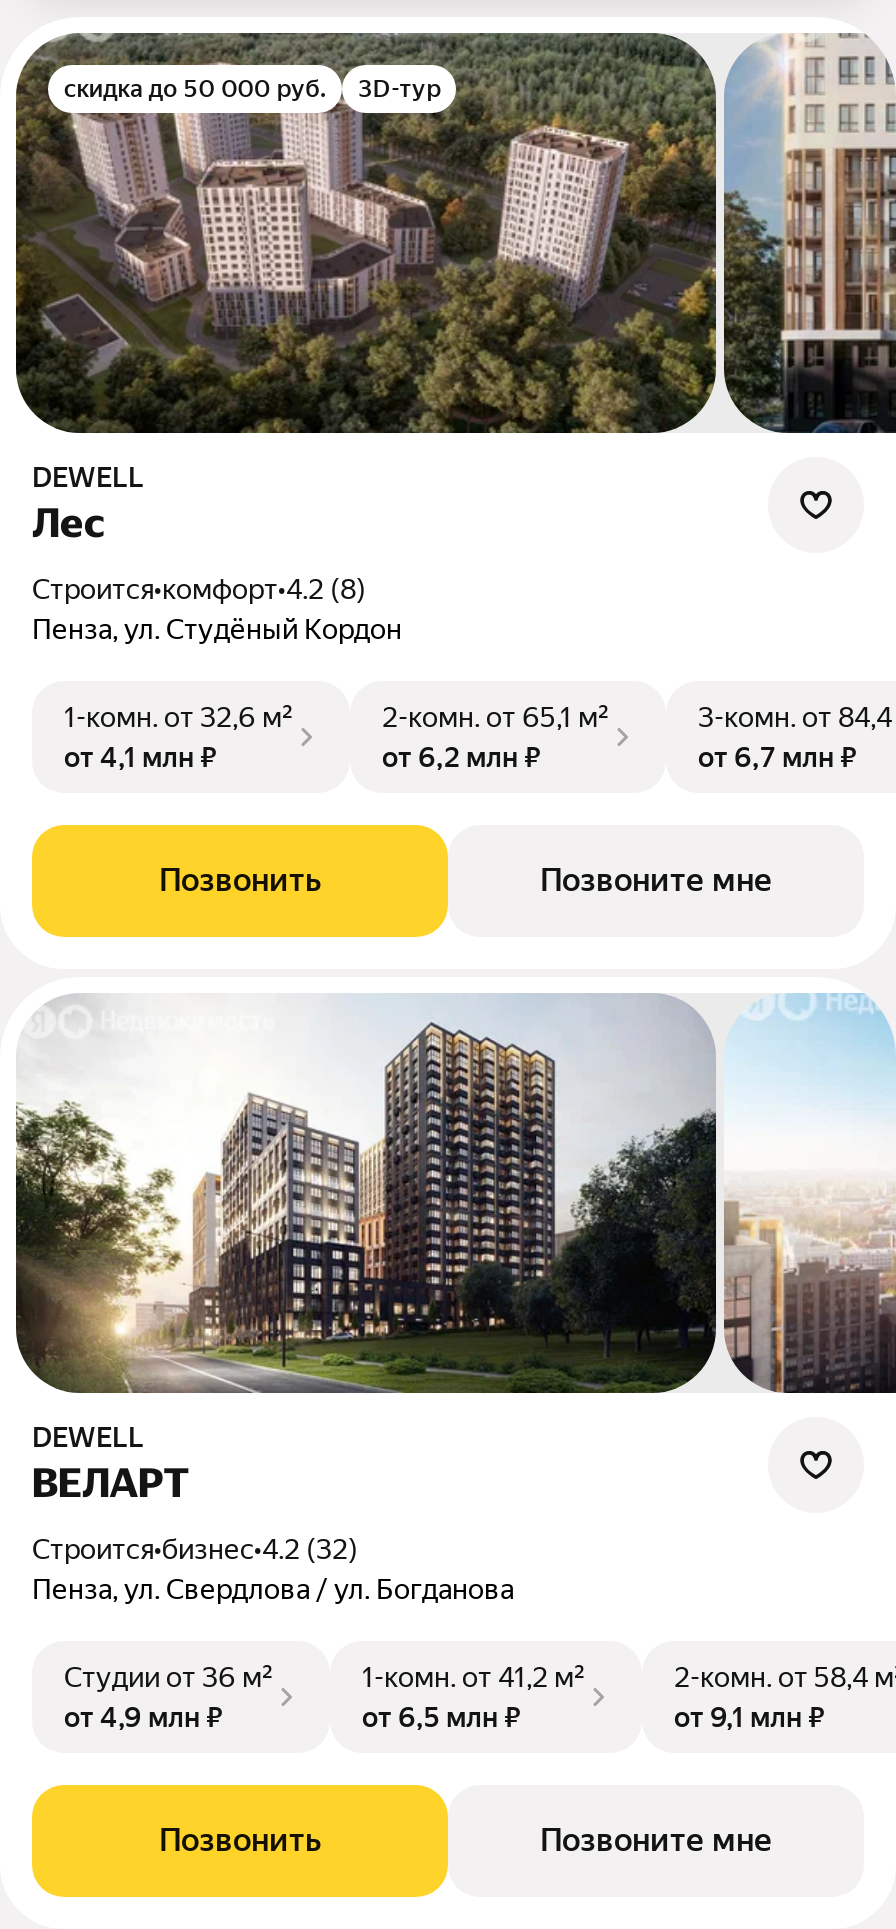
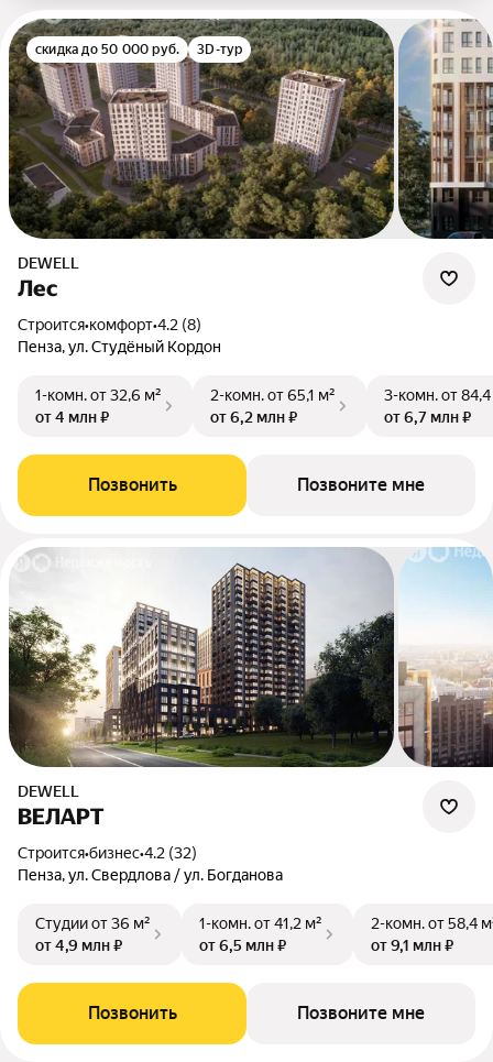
- от 4,1 млн ₽
+ от 4 млн ₽
